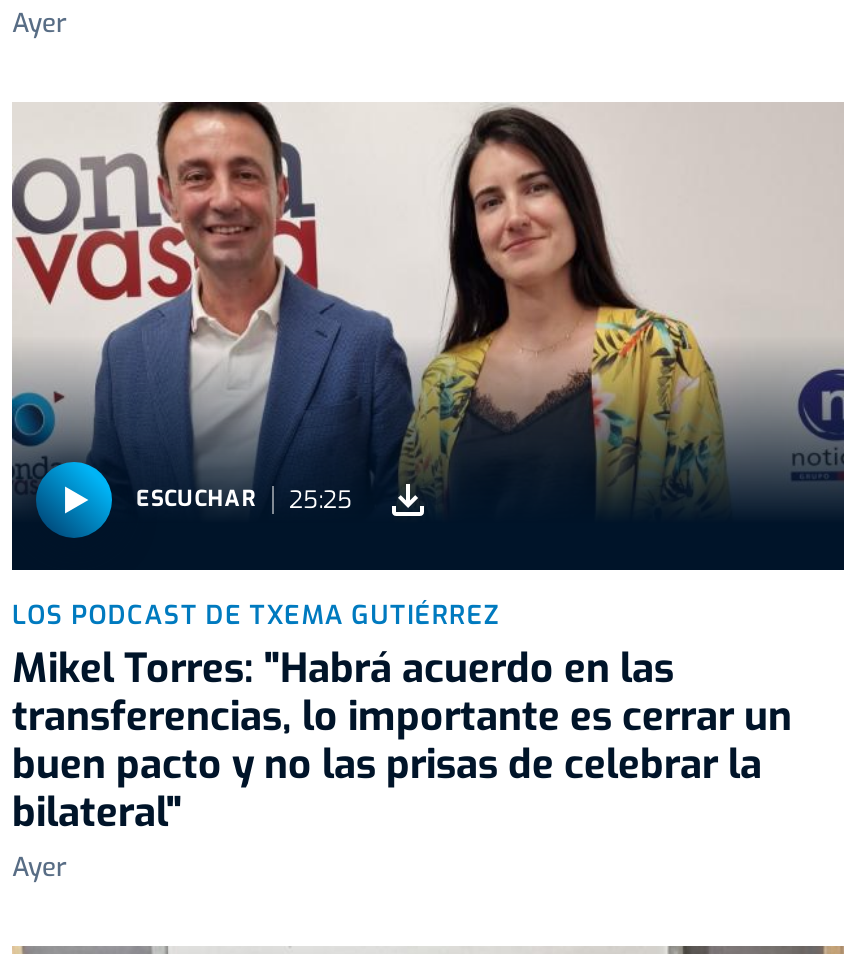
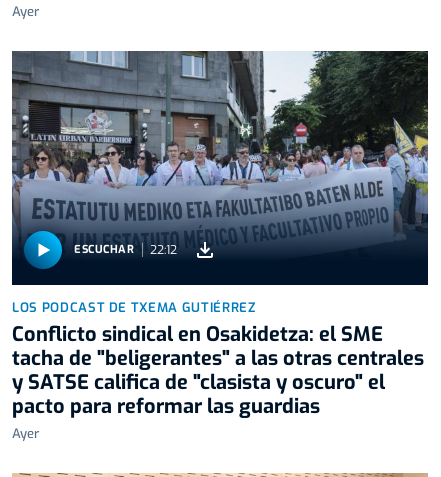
- [image]
- ESCUCHAR 25:25
+ [image]
+ ESCUCHAR 22:12

- Mikel Torres: "Habrá acuerdo en las
- transferencias, lo importante es cerrar un
- buen pacto y no las prisas de celebrar la
- bilateral"
+ Conflicto sindical en Osakidetza: el SME
+ tacha de "beligerantes" a las otras centrales
+ y SATSE califica de "clasista y oscuro" el
+ pacto para reformar las guardias
